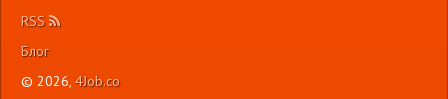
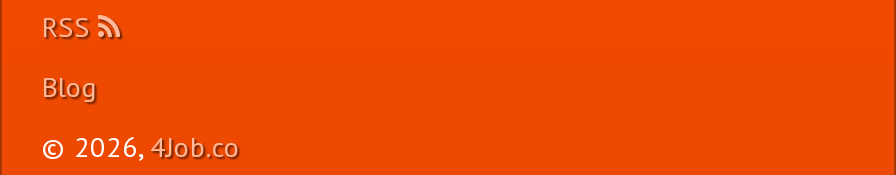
- Блог
+ Blog
